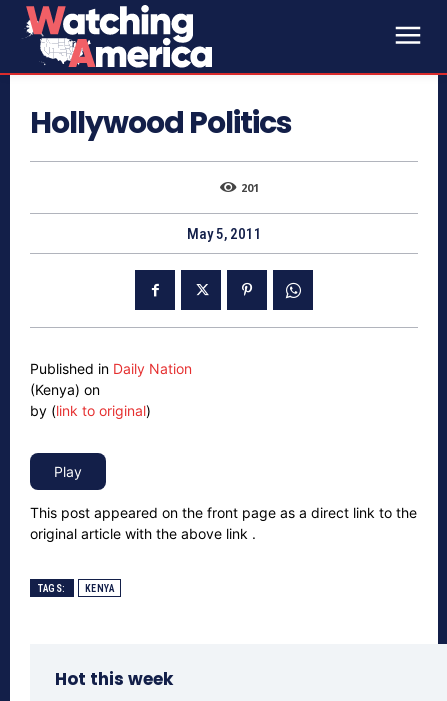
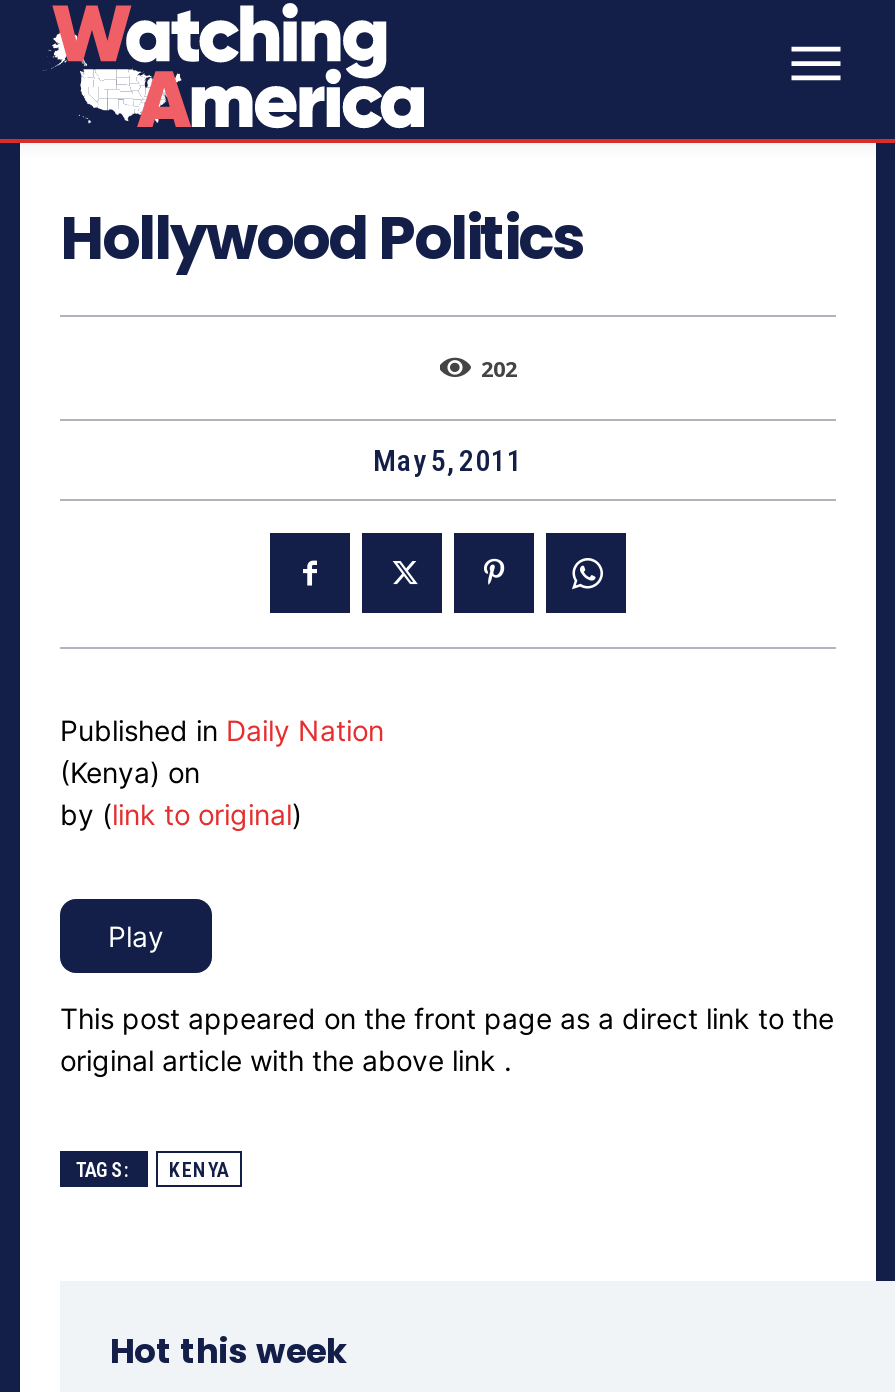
- 201
+ 202
